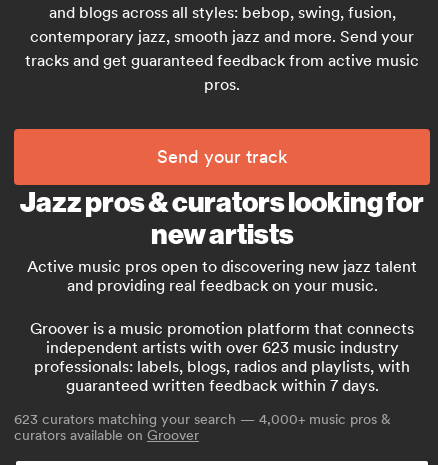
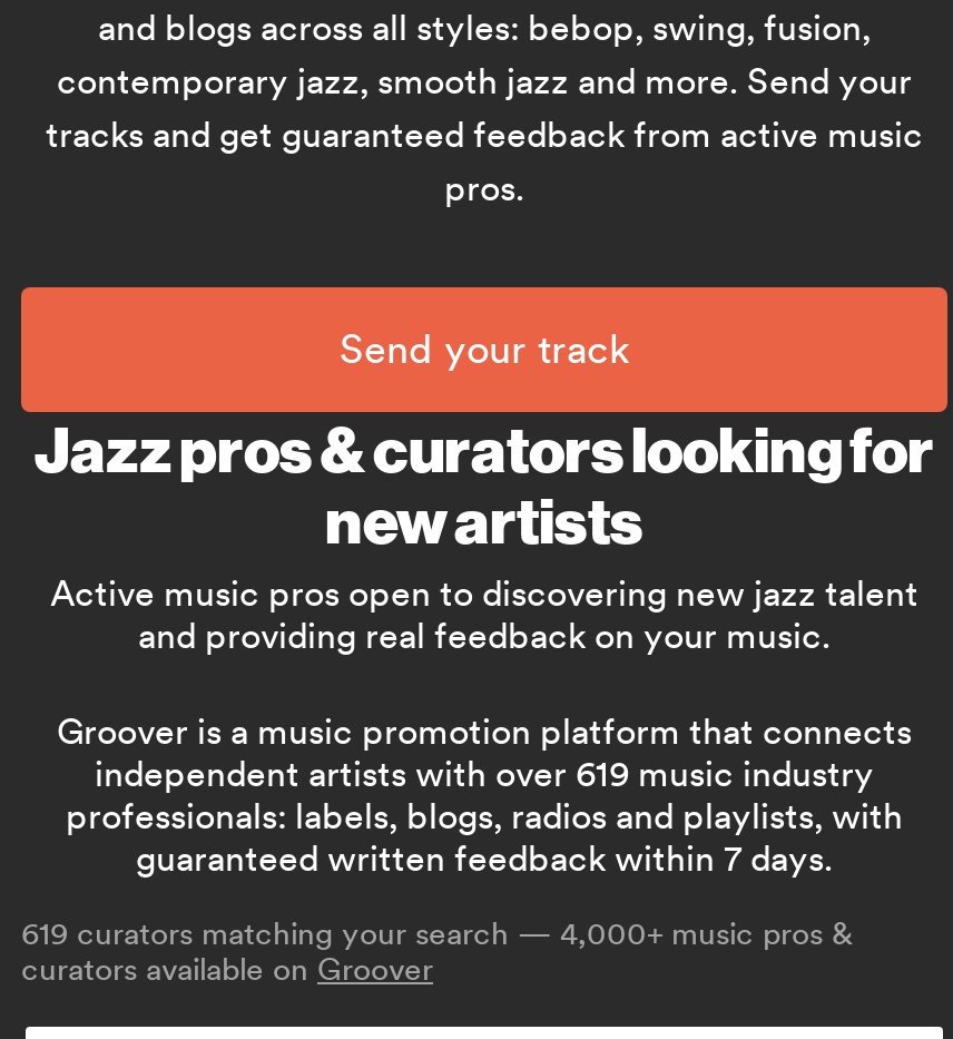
- independent artists with over 623 music industry
+ independent artists with over 619 music industry

- 623 curators matching your search — 4,000+ music pros &
+ 619 curators matching your search — 4,000+ music pros &
